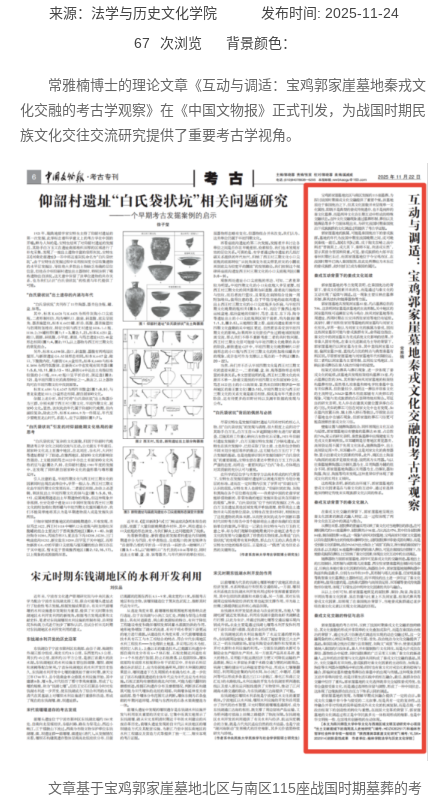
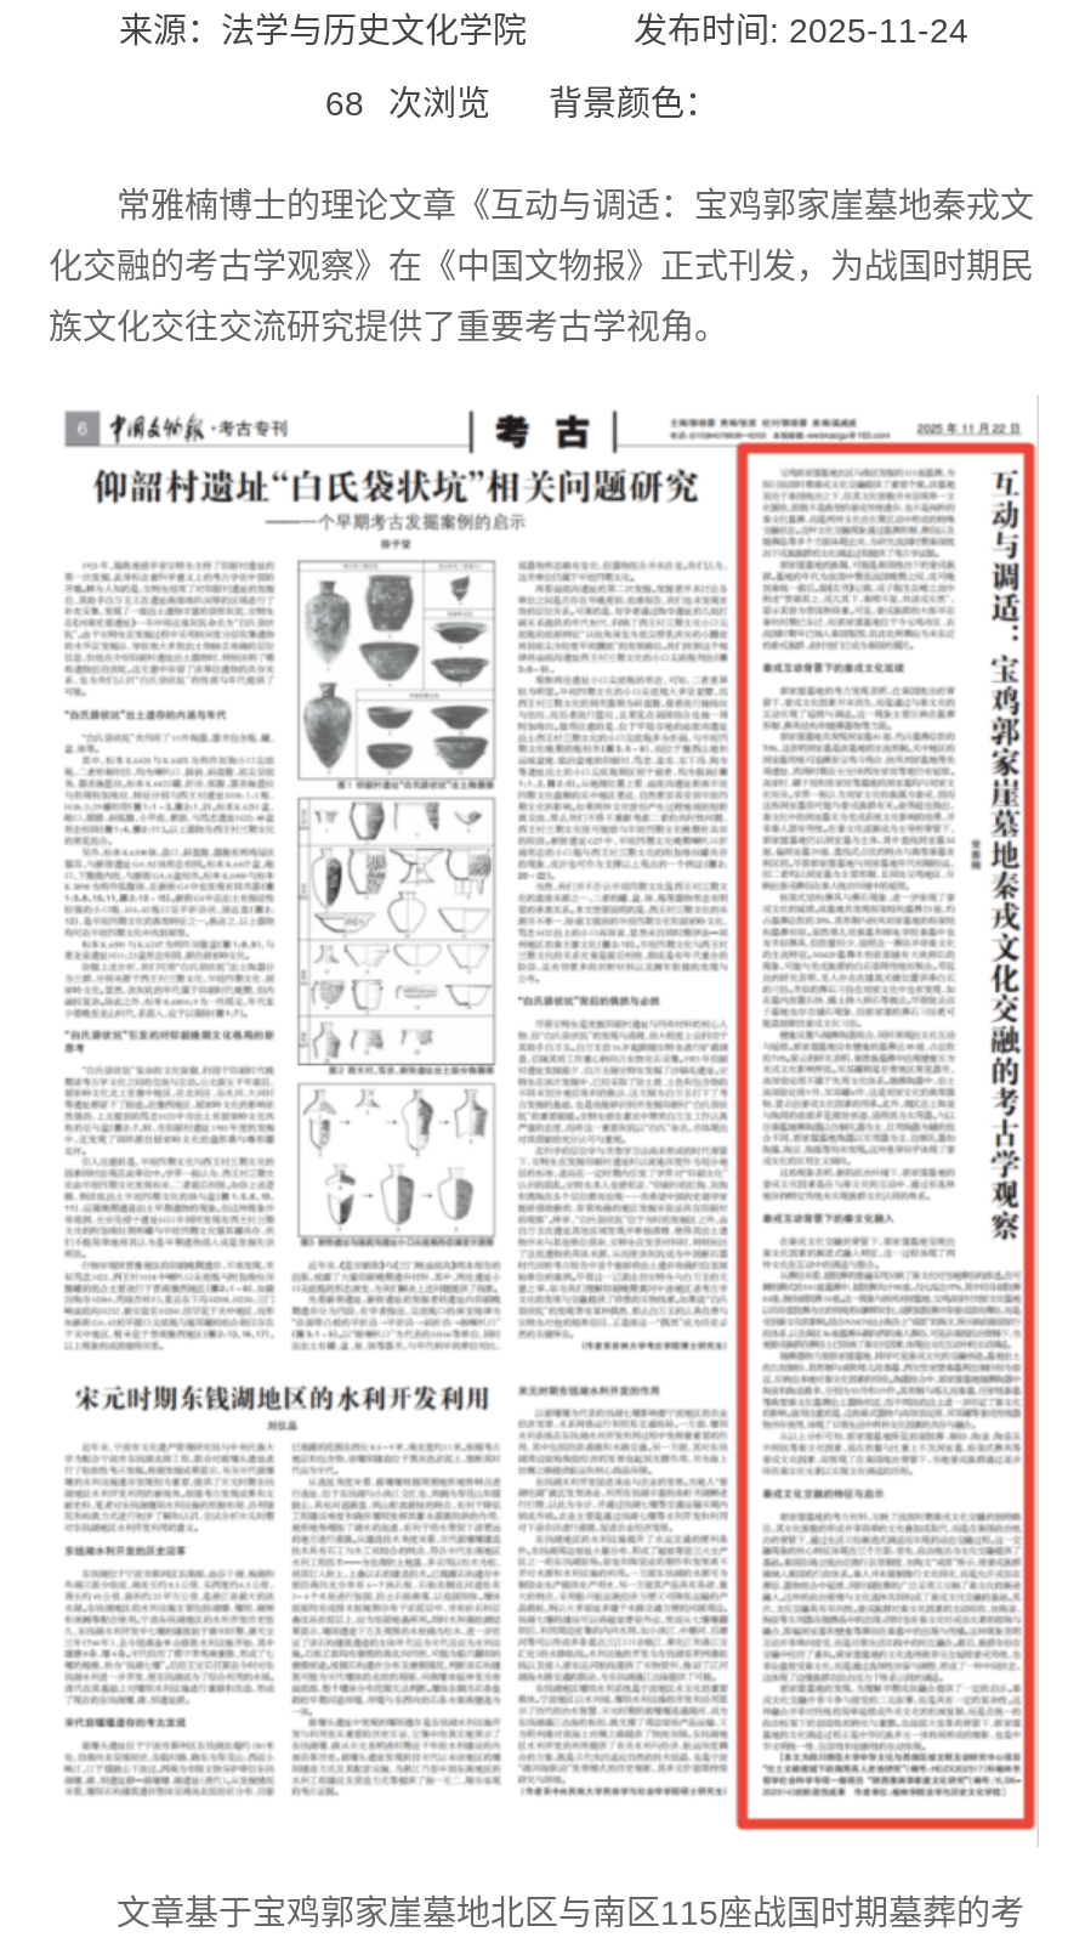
- 67 次浏览 背景颜色：
+ 68 次浏览 背景颜色：
